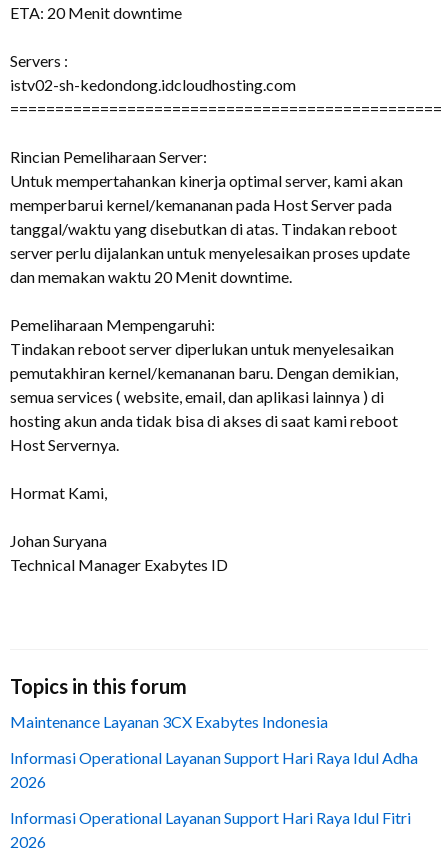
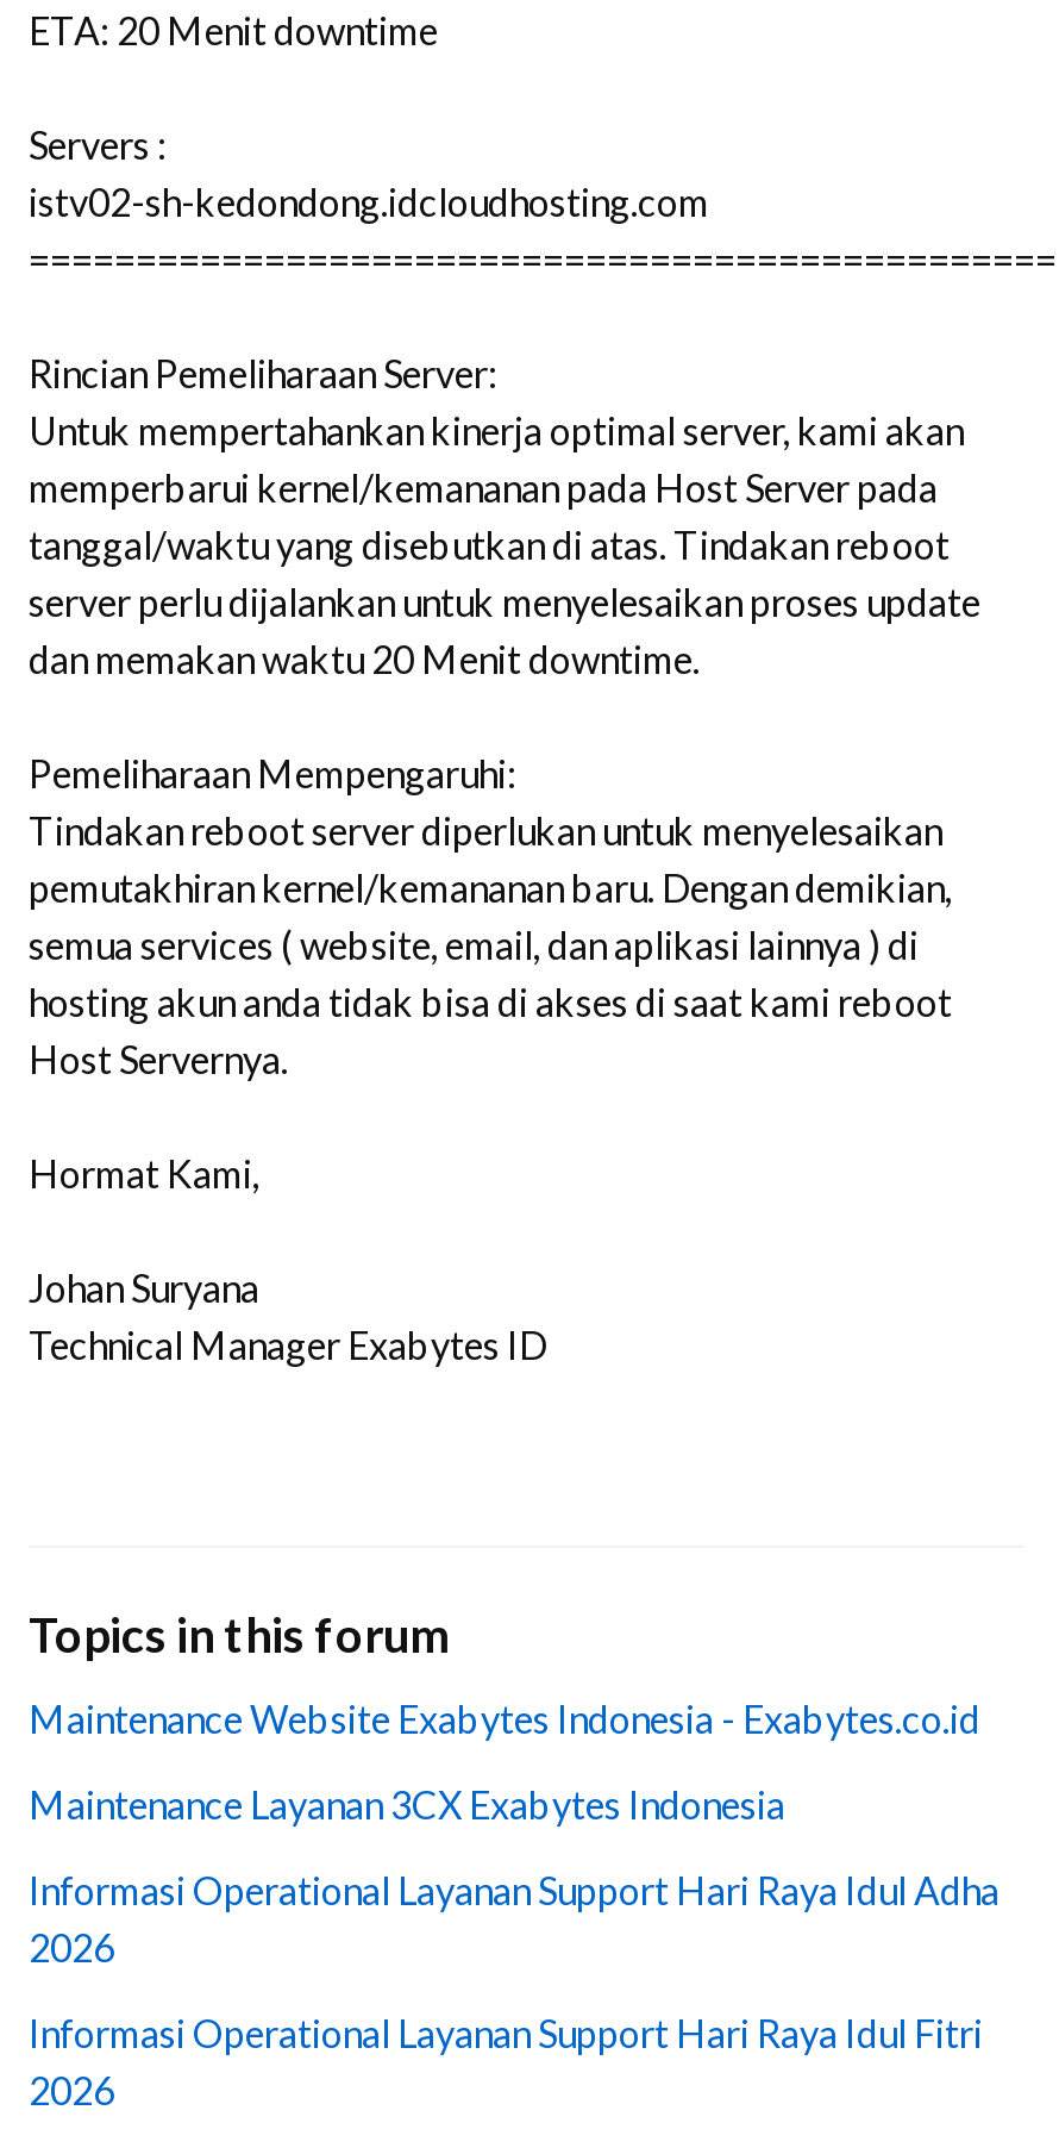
+ Maintenance Website Exabytes Indonesia - Exabytes.co.id
